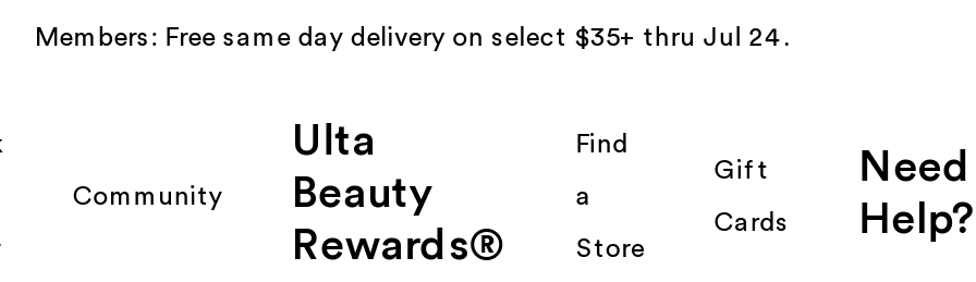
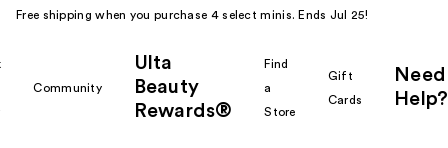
- Members: Free same day delivery on select $35+ thru Jul 24.
+ Free shipping when you purchase 4 select minis. Ends Jul 25!
